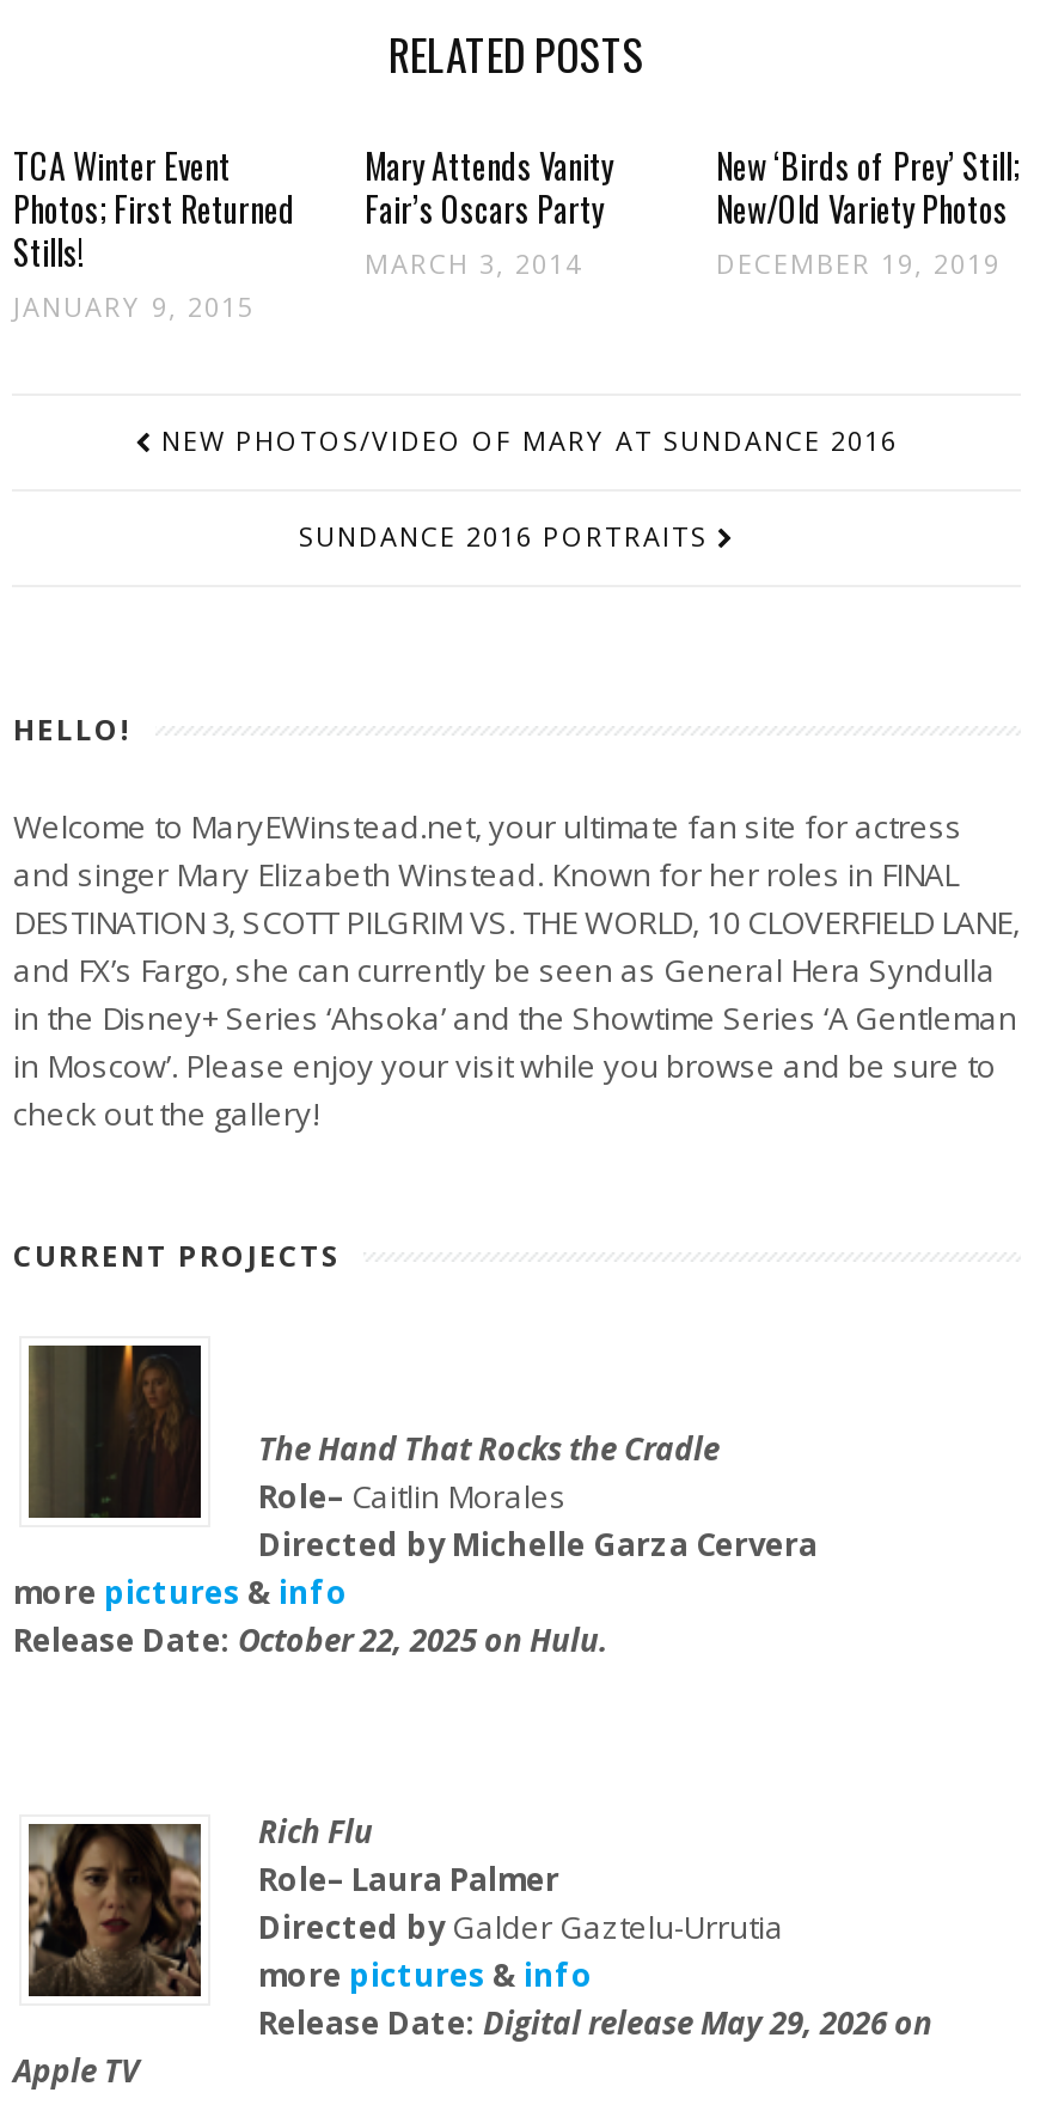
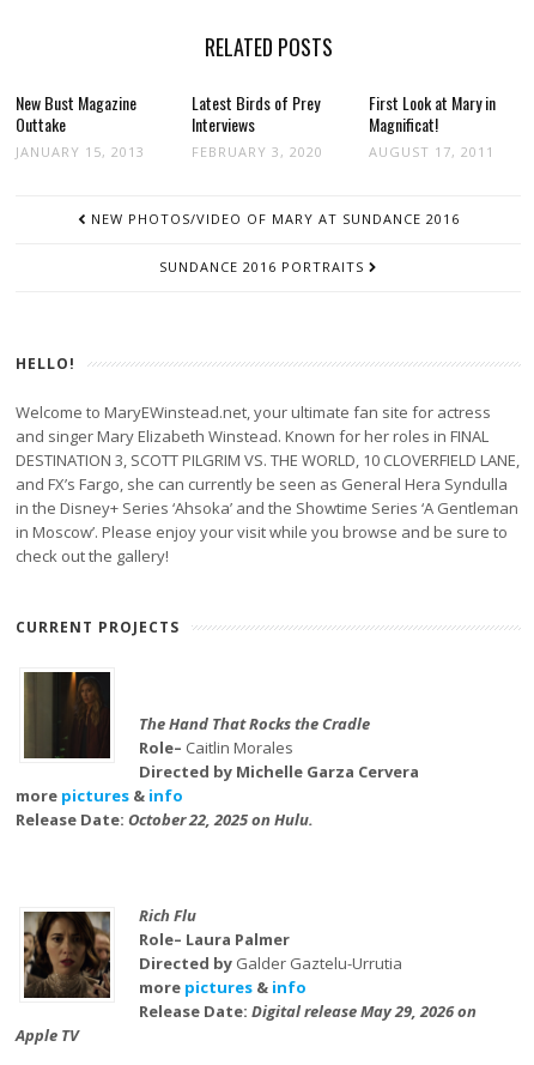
- TCA Winter Event
- Photos; First Returned
- Stills!
- JANUARY 9, 2015
+ New Bust Magazine
+ Outtake
+ JANUARY 15, 2013

- Mary Attends Vanity
- Fair’s Oscars Party
- MARCH 3, 2014
+ Latest Birds of Prey
+ Interviews
+ FEBRUARY 3, 2020

- New ‘Birds of Prey’ Still;
- New/Old Variety Photos
- DECEMBER 19, 2019
+ First Look at Mary in
+ Magnificat!
+ AUGUST 17, 2011
